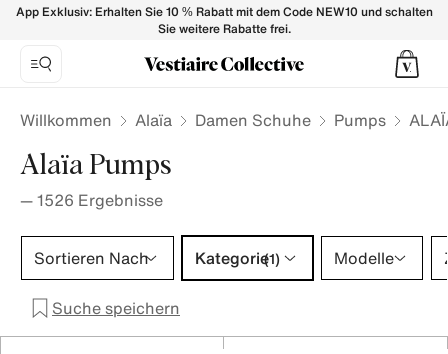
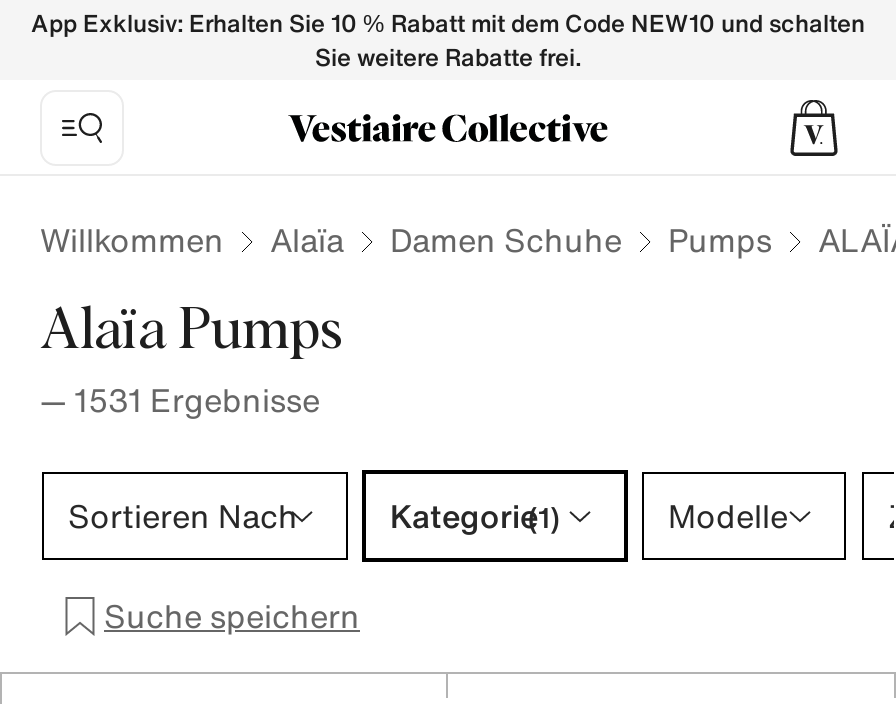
- — 1526 Ergebnisse
+ — 1531 Ergebnisse
